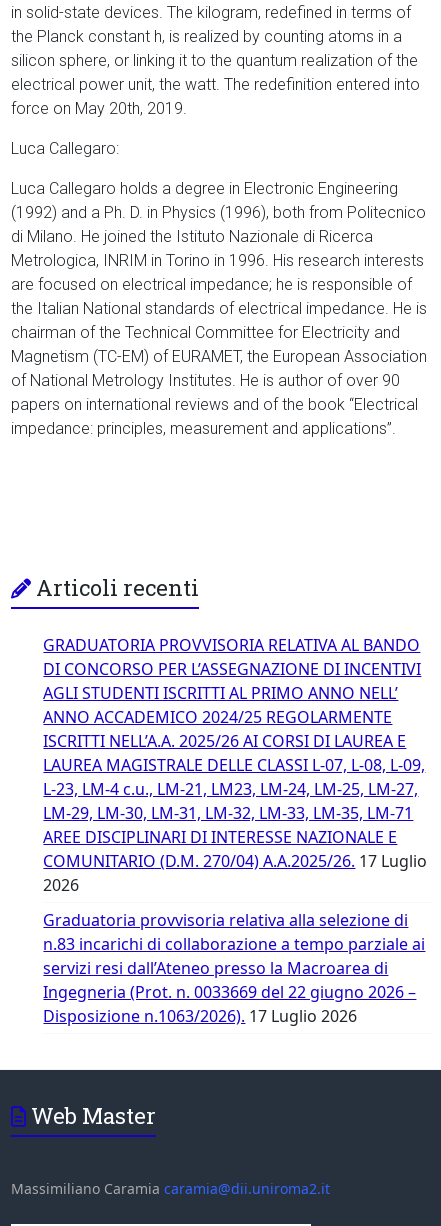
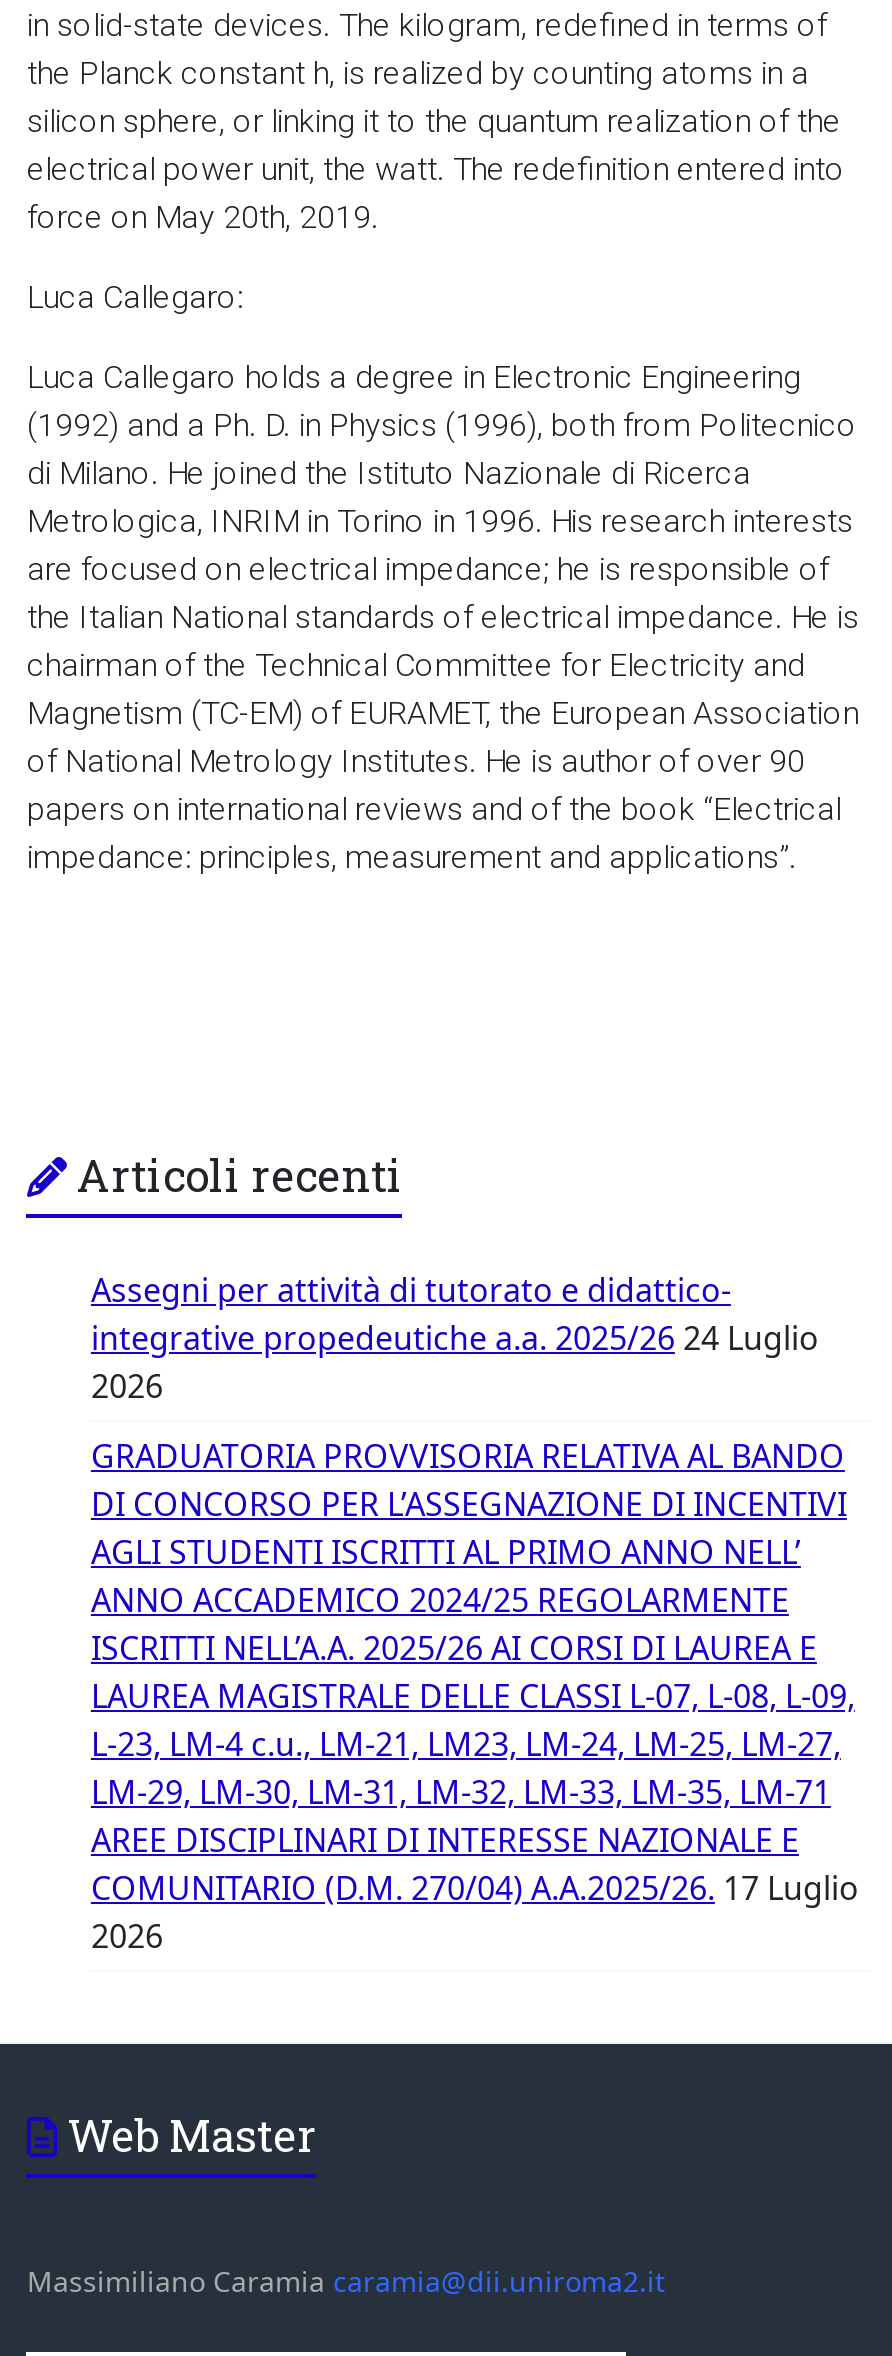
+ Assegni per attività di tutorato e didattico-
+ integrative propedeutiche a.a. 2025/26 24 Luglio
+ 2026

moved down: GRADUATORIA PROVVISORIA RELATIVA AL BANDO | DI CONCORSO PER L’ASSEGNAZIONE DI INCENTIVI | AGLI STUDENTI ISCRITTI AL PRIMO ANNO NELL’ | ... | COMUNITARIO (D.M. 270/04) A.A.2025/26. 17 Luglio | 2026

- Graduatoria provvisoria relativa alla selezione di
- n.83 incarichi di collaborazione a tempo parziale ai
- servizi resi dall’Ateneo presso la Macroarea di
- Ingegneria (Prot. n. 0033669 del 22 giugno 2026 –
- Disposizione n.1063/2026). 17 Luglio 2026
